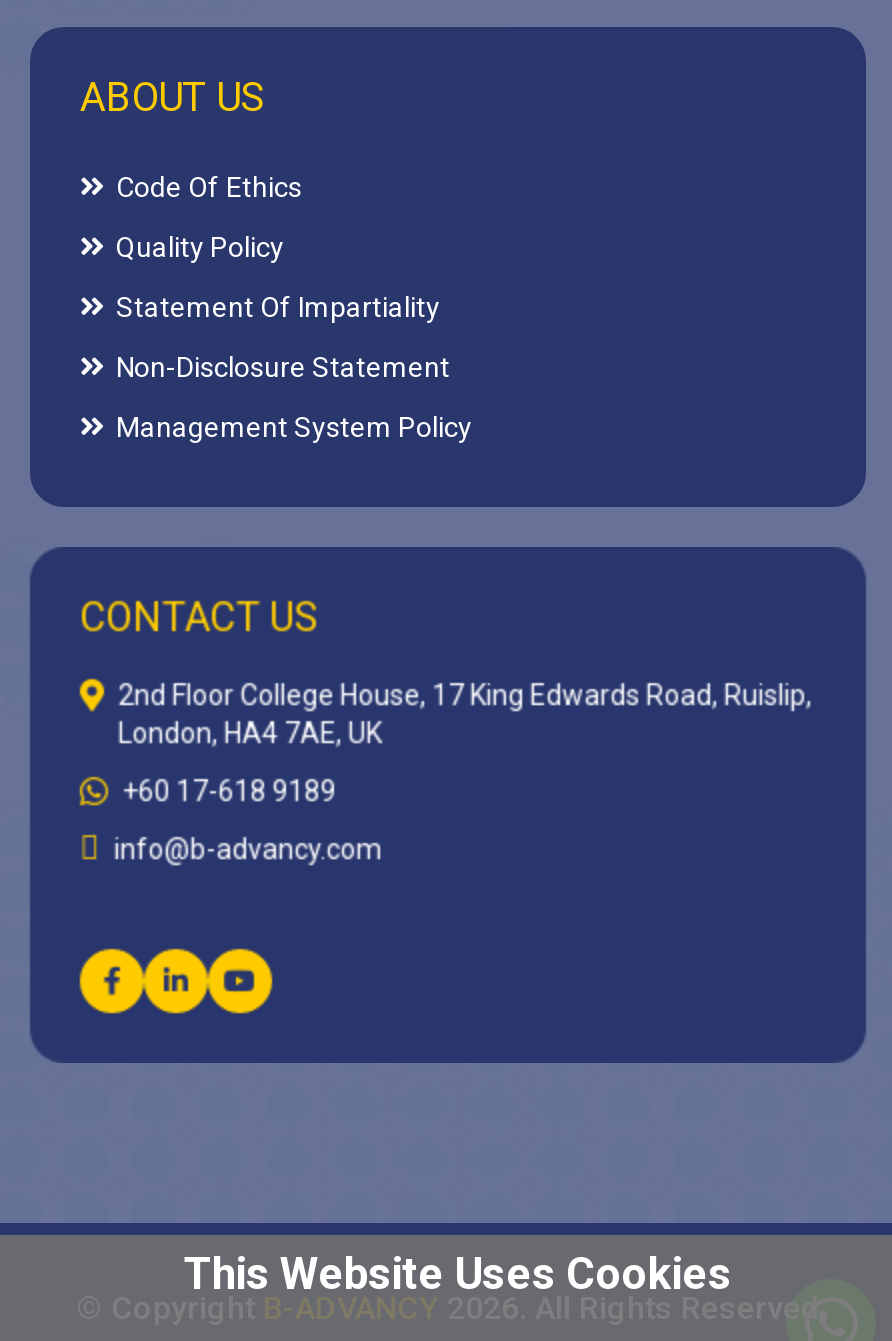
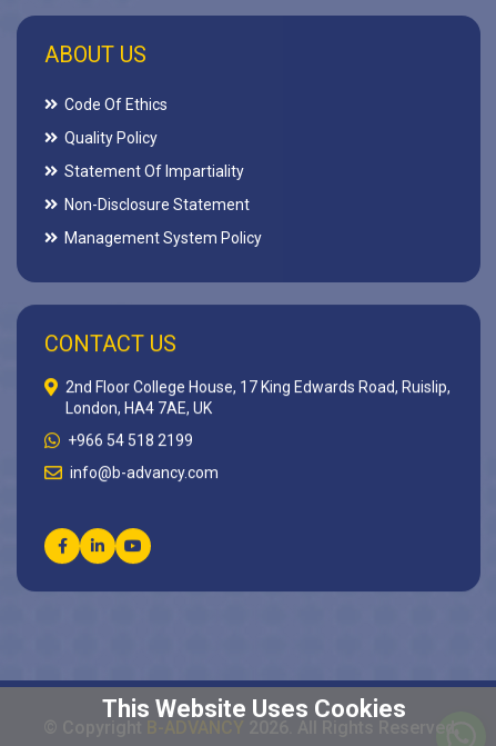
- +60 17-618 9189
+ +966 54 518 2199
